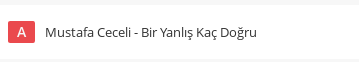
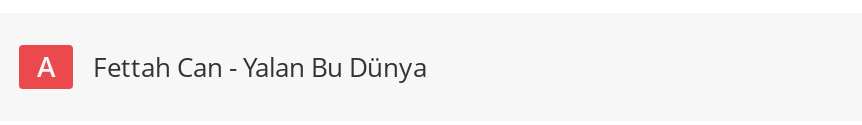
- Mustafa Ceceli - Bir Yanlış Kaç Doğru
+ Fettah Can - Yalan Bu Dünya
